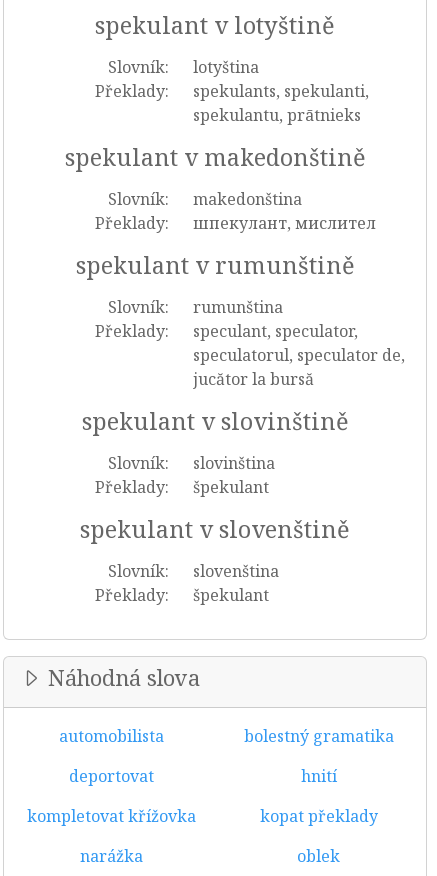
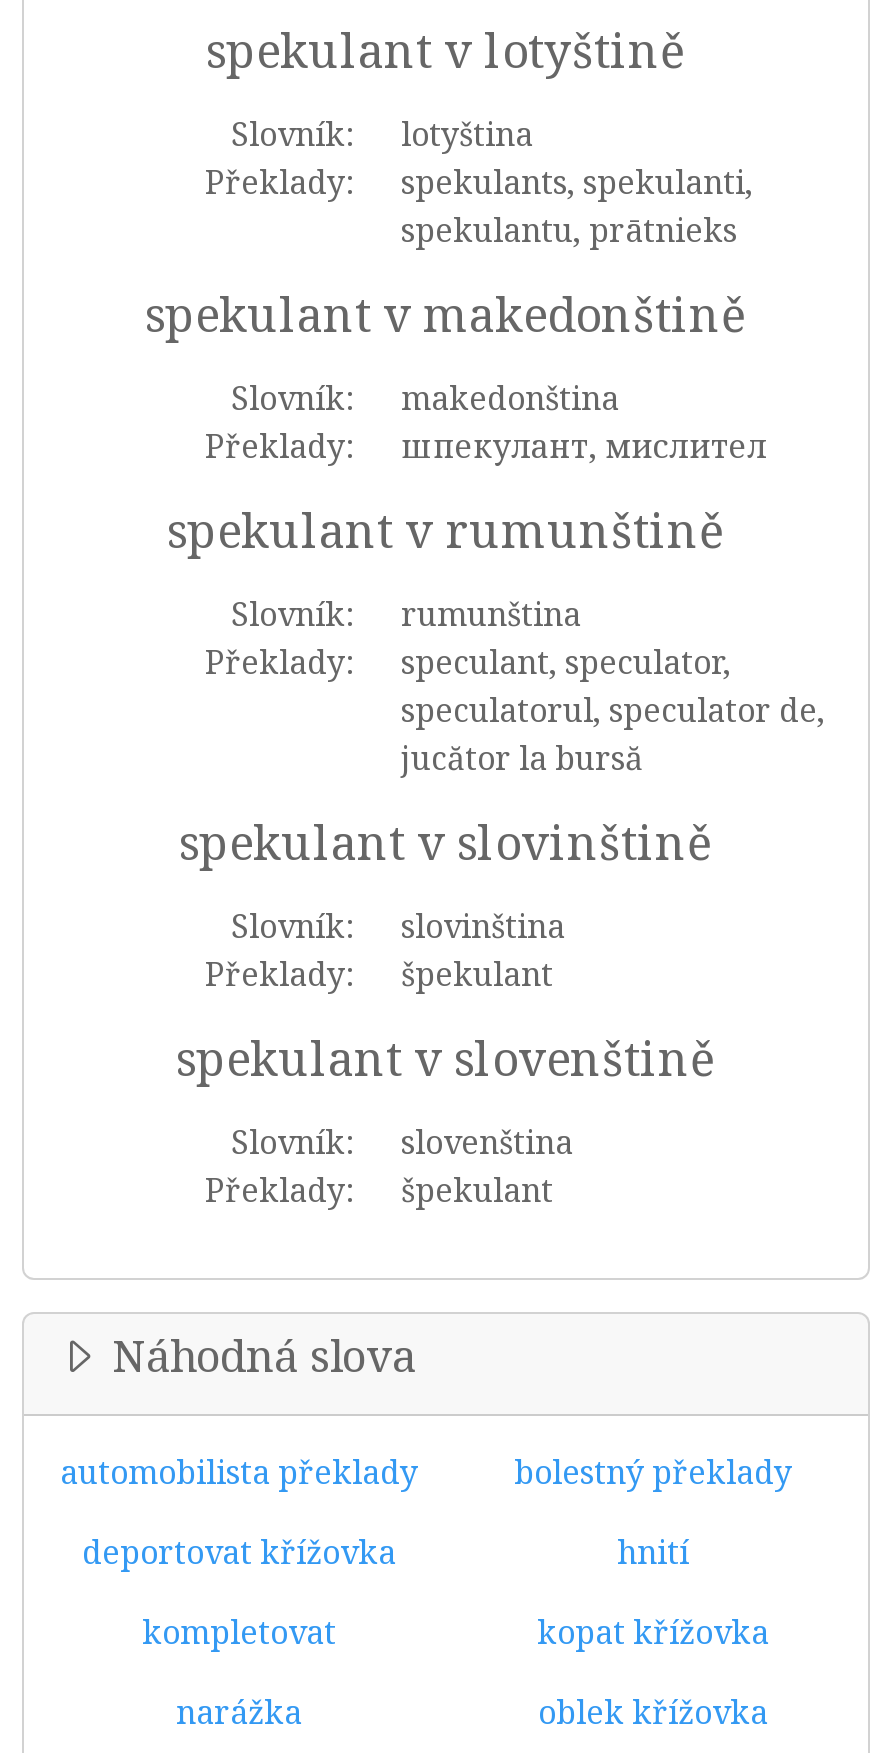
- automobilista
- bolestný gramatika
+ automobilista překlady
+ bolestný překlady

- deportovat
+ deportovat křížovka

- kompletovat křížovka
- kopat překlady
+ kompletovat
+ kopat křížovka

- oblek
+ oblek křížovka
